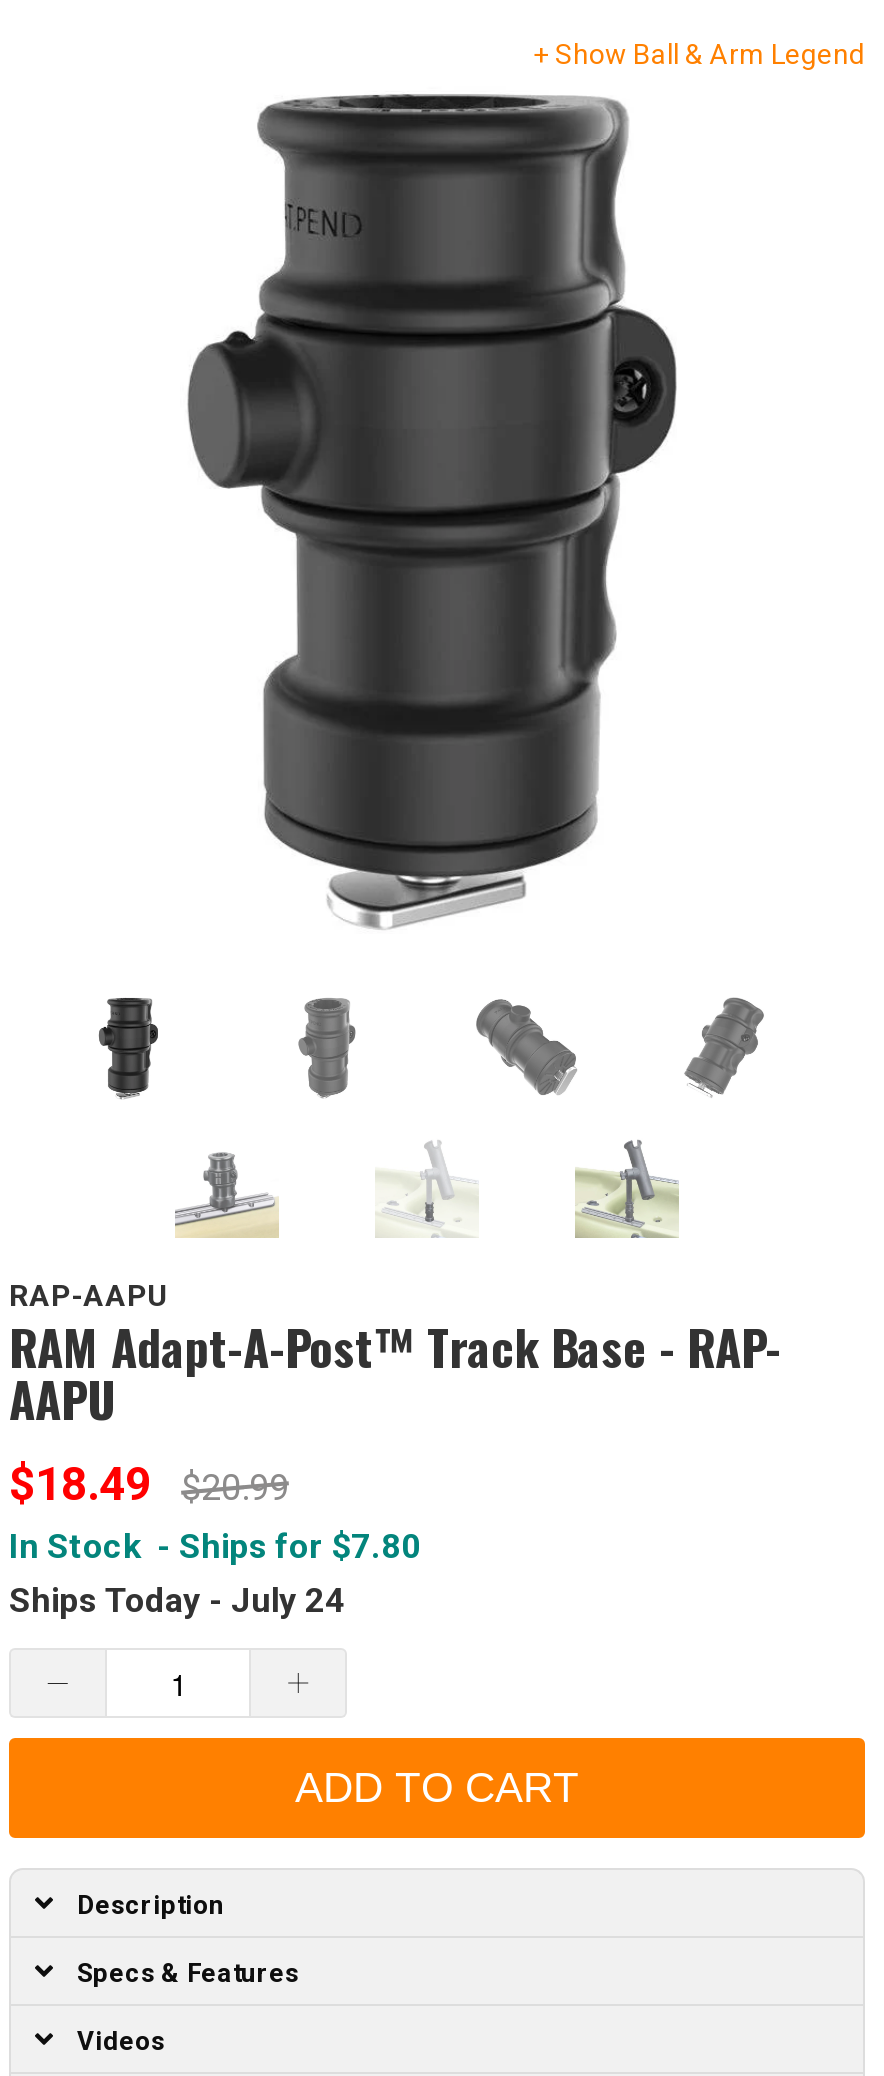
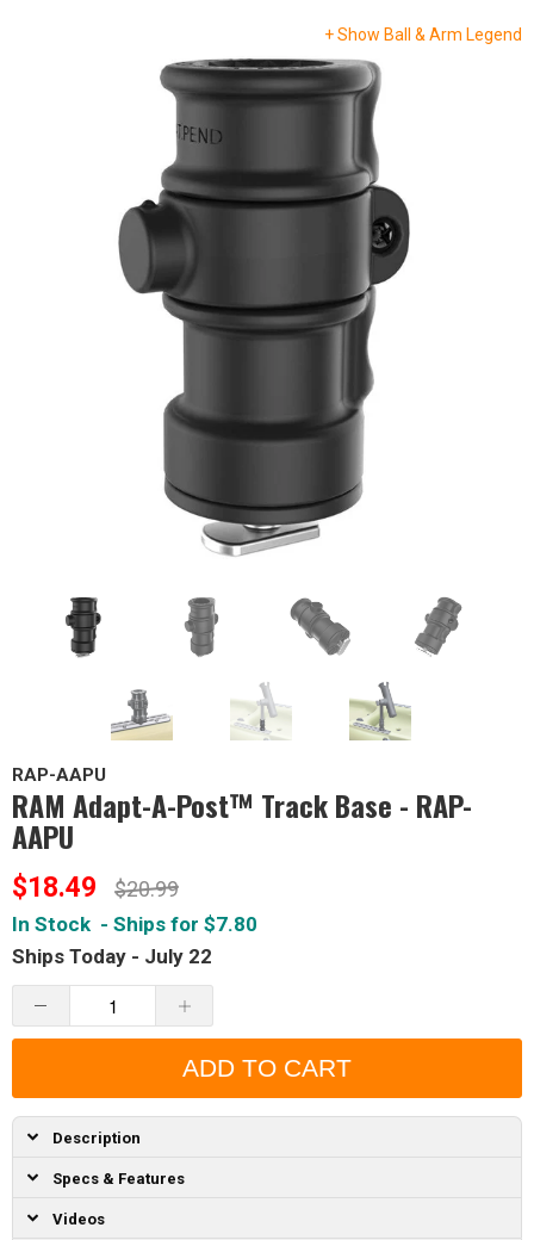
- Ships Today - July 24
+ Ships Today - July 22
